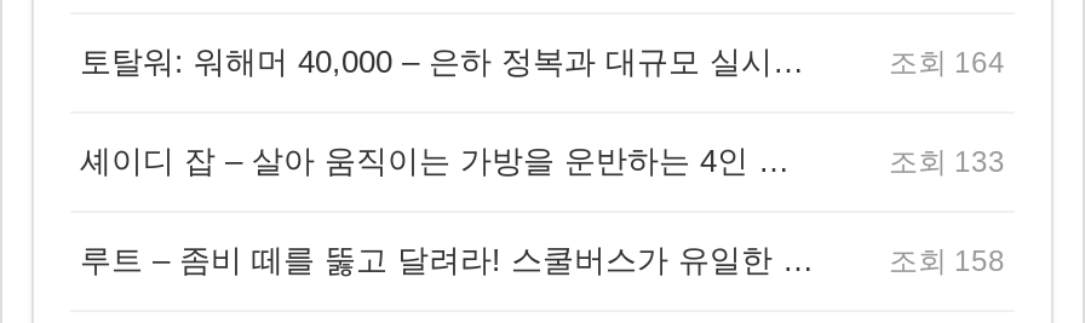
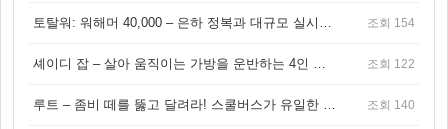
- 조회 164
+ 조회 154

- 조회 133
+ 조회 122

- 조회 158
+ 조회 140
